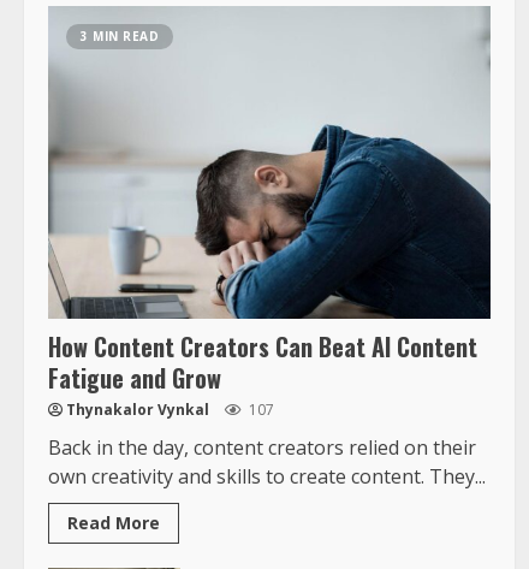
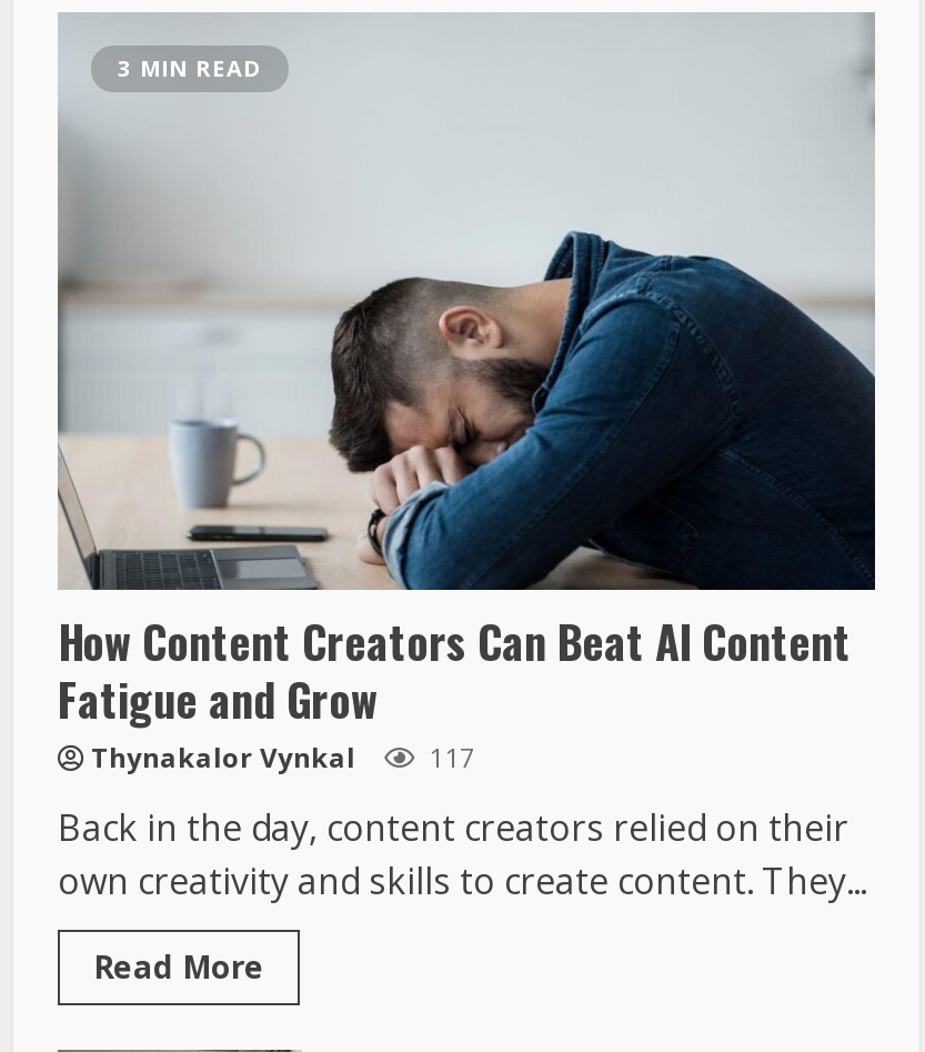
- Thynakalor Vynkal 107
+ Thynakalor Vynkal 117
